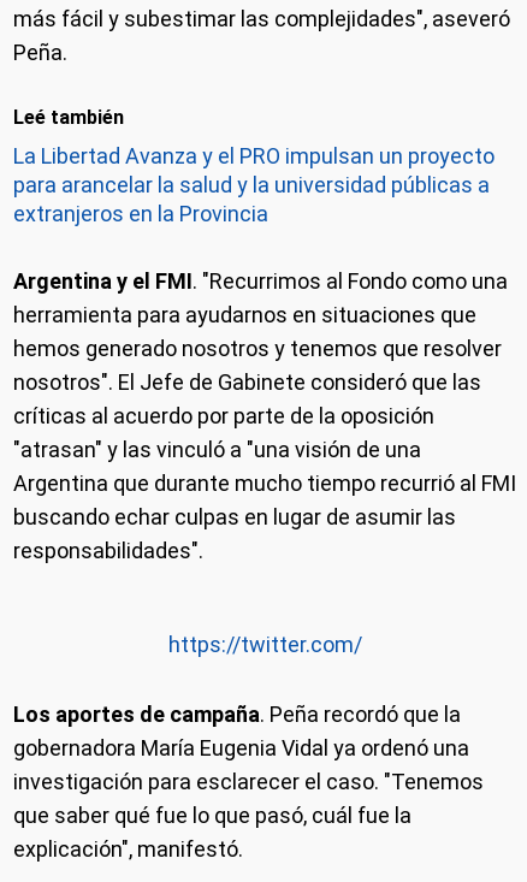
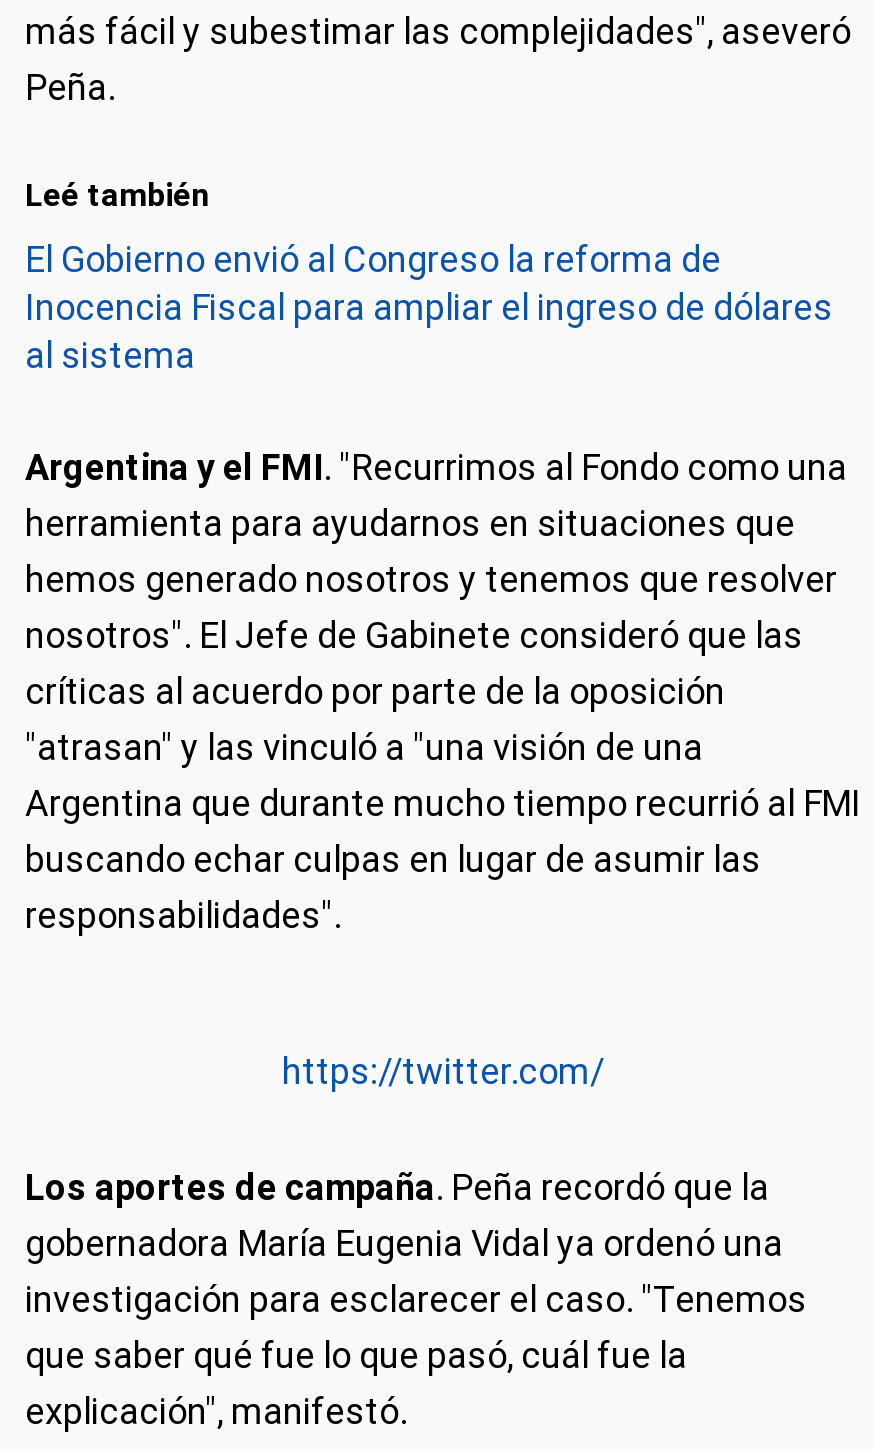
- La Libertad Avanza y el PRO impulsan un proyecto
- para arancelar la salud y la universidad públicas a
- extranjeros en la Provincia
+ El Gobierno envió al Congreso la reforma de
+ Inocencia Fiscal para ampliar el ingreso de dólares
+ al sistema
